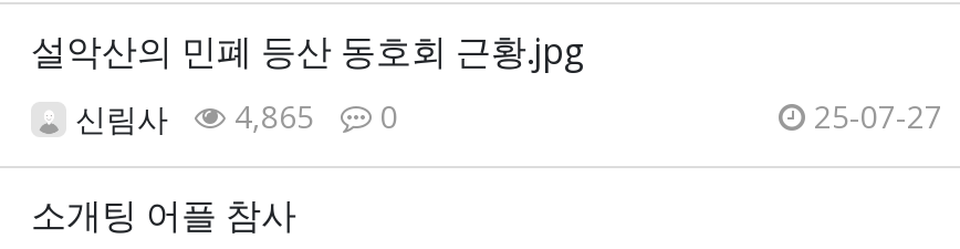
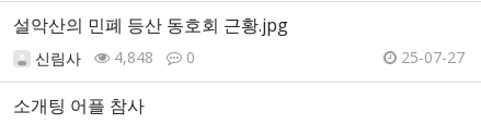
- 신림사 4,865 0
+ 신림사 4,848 0
